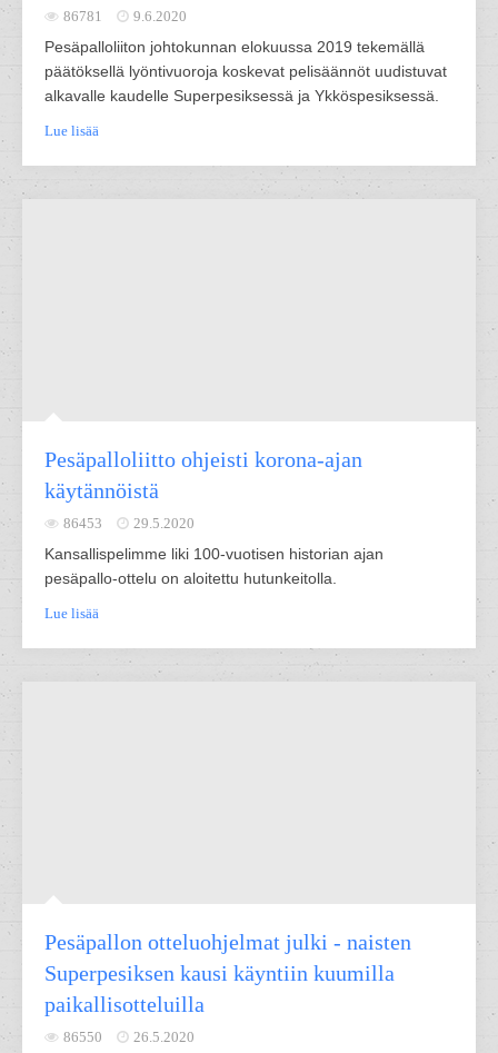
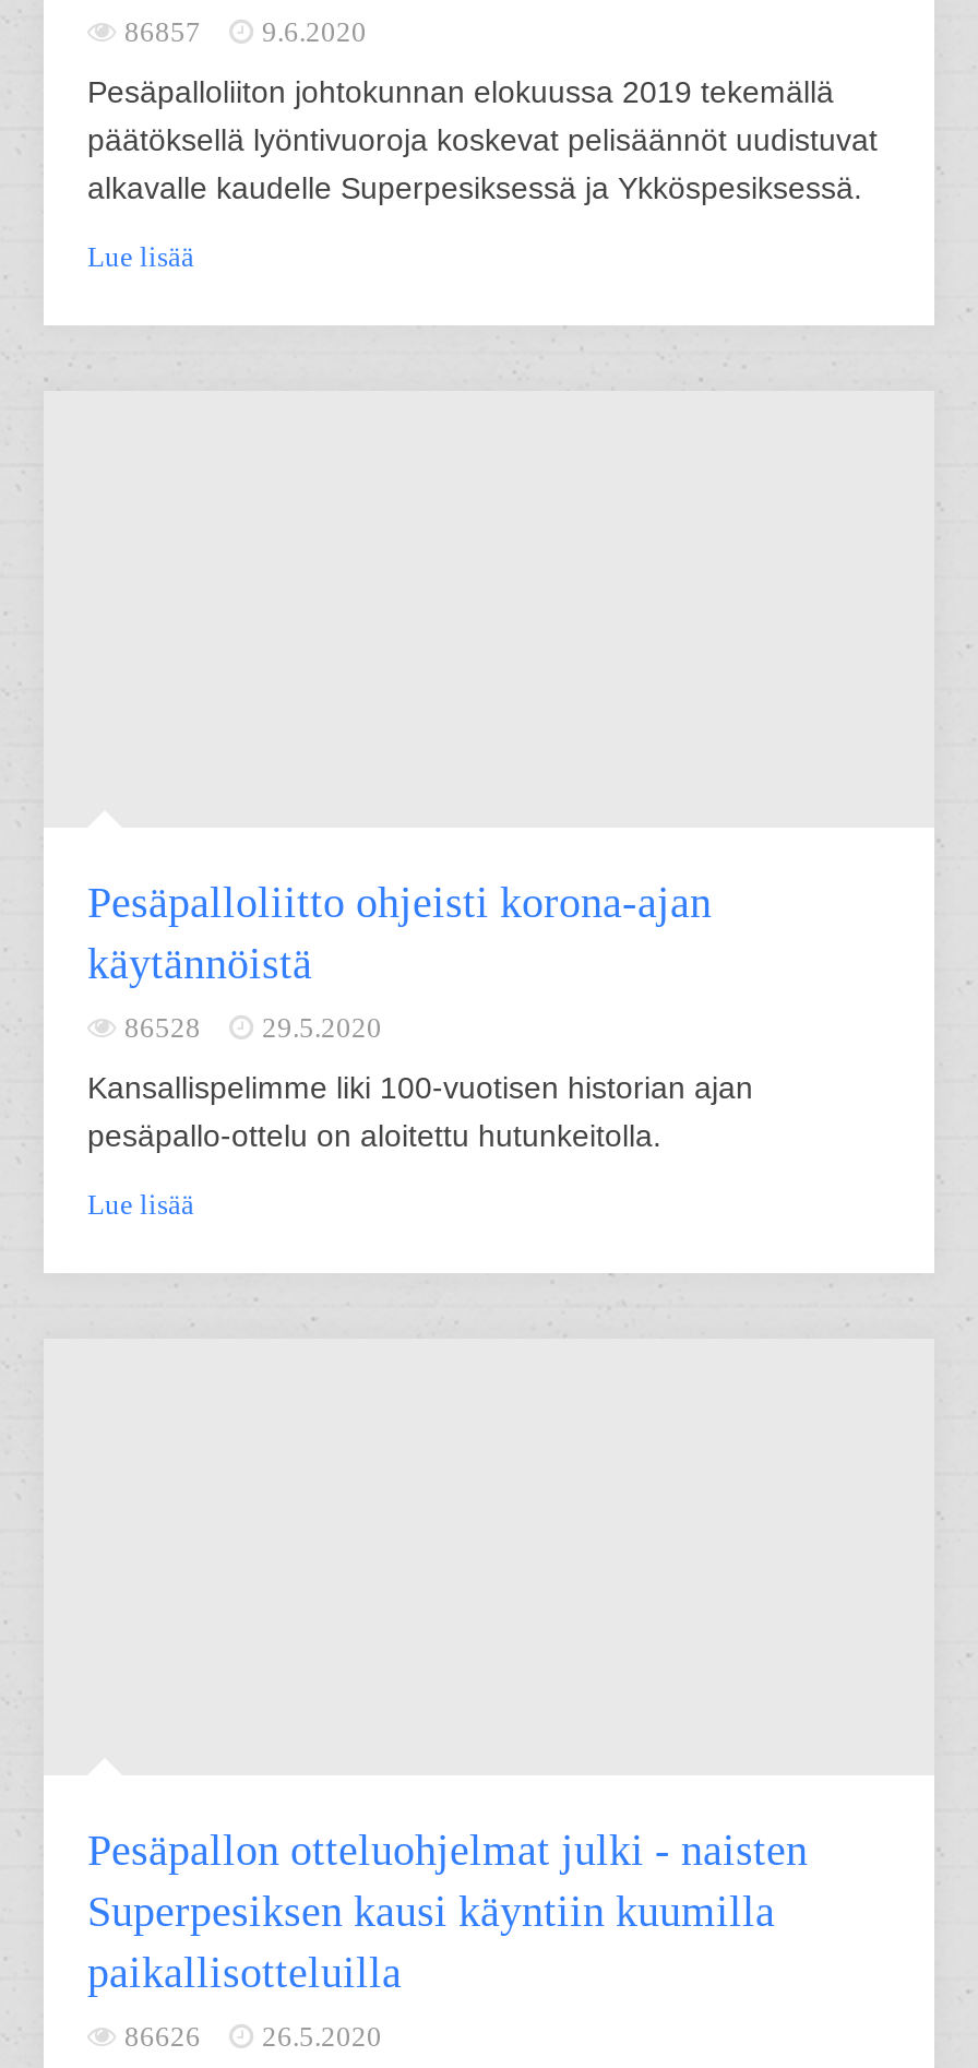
- 86781 9.6.2020
+ 86857 9.6.2020

- 86453 29.5.2020
+ 86528 29.5.2020

- 86550 26.5.2020
+ 86626 26.5.2020
